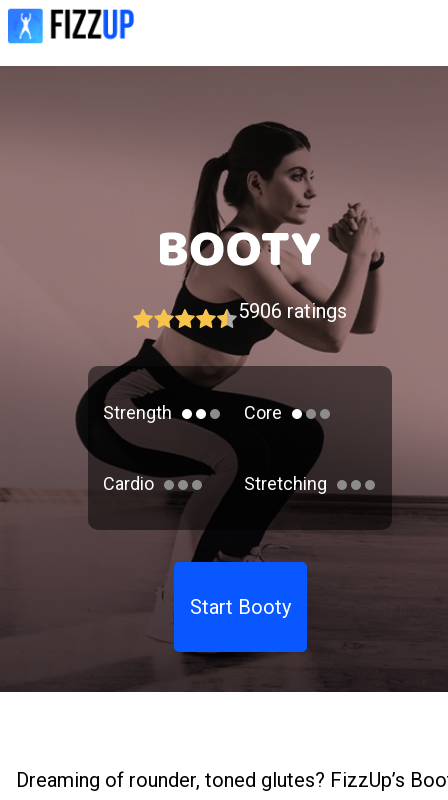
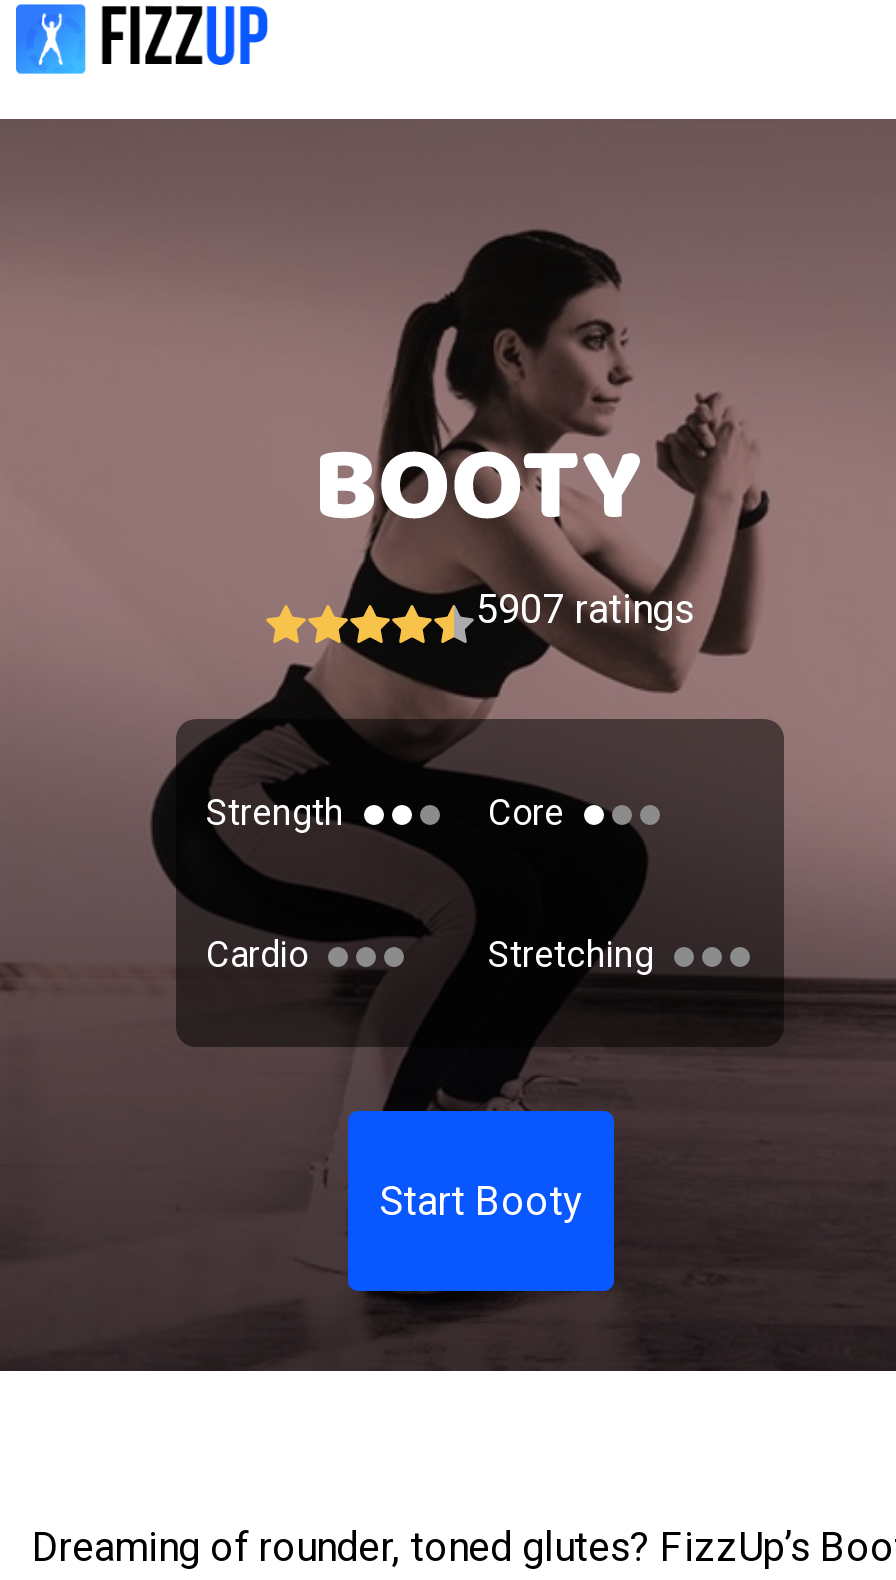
- 5906 ratings
+ 5907 ratings
